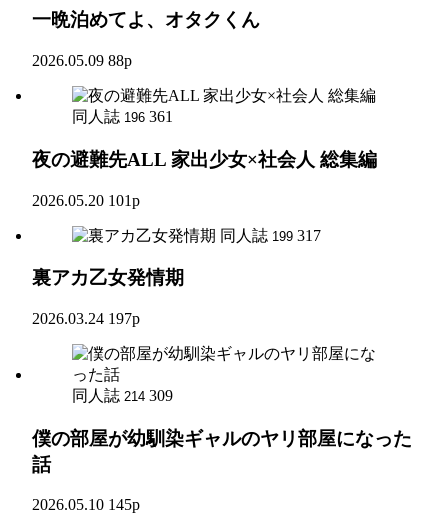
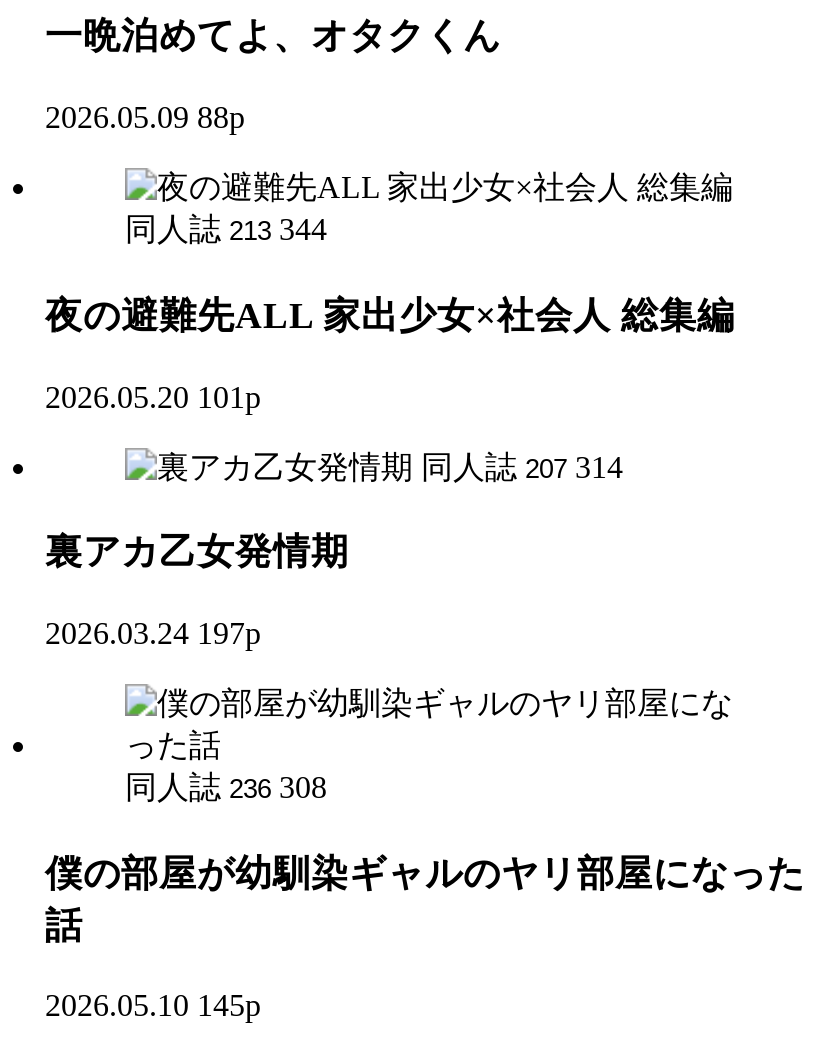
- 同人誌 196 361
+ 同人誌 213 344

- 同人誌 199 317
+ 同人誌 207 314

- 同人誌 214 309
+ 同人誌 236 308
